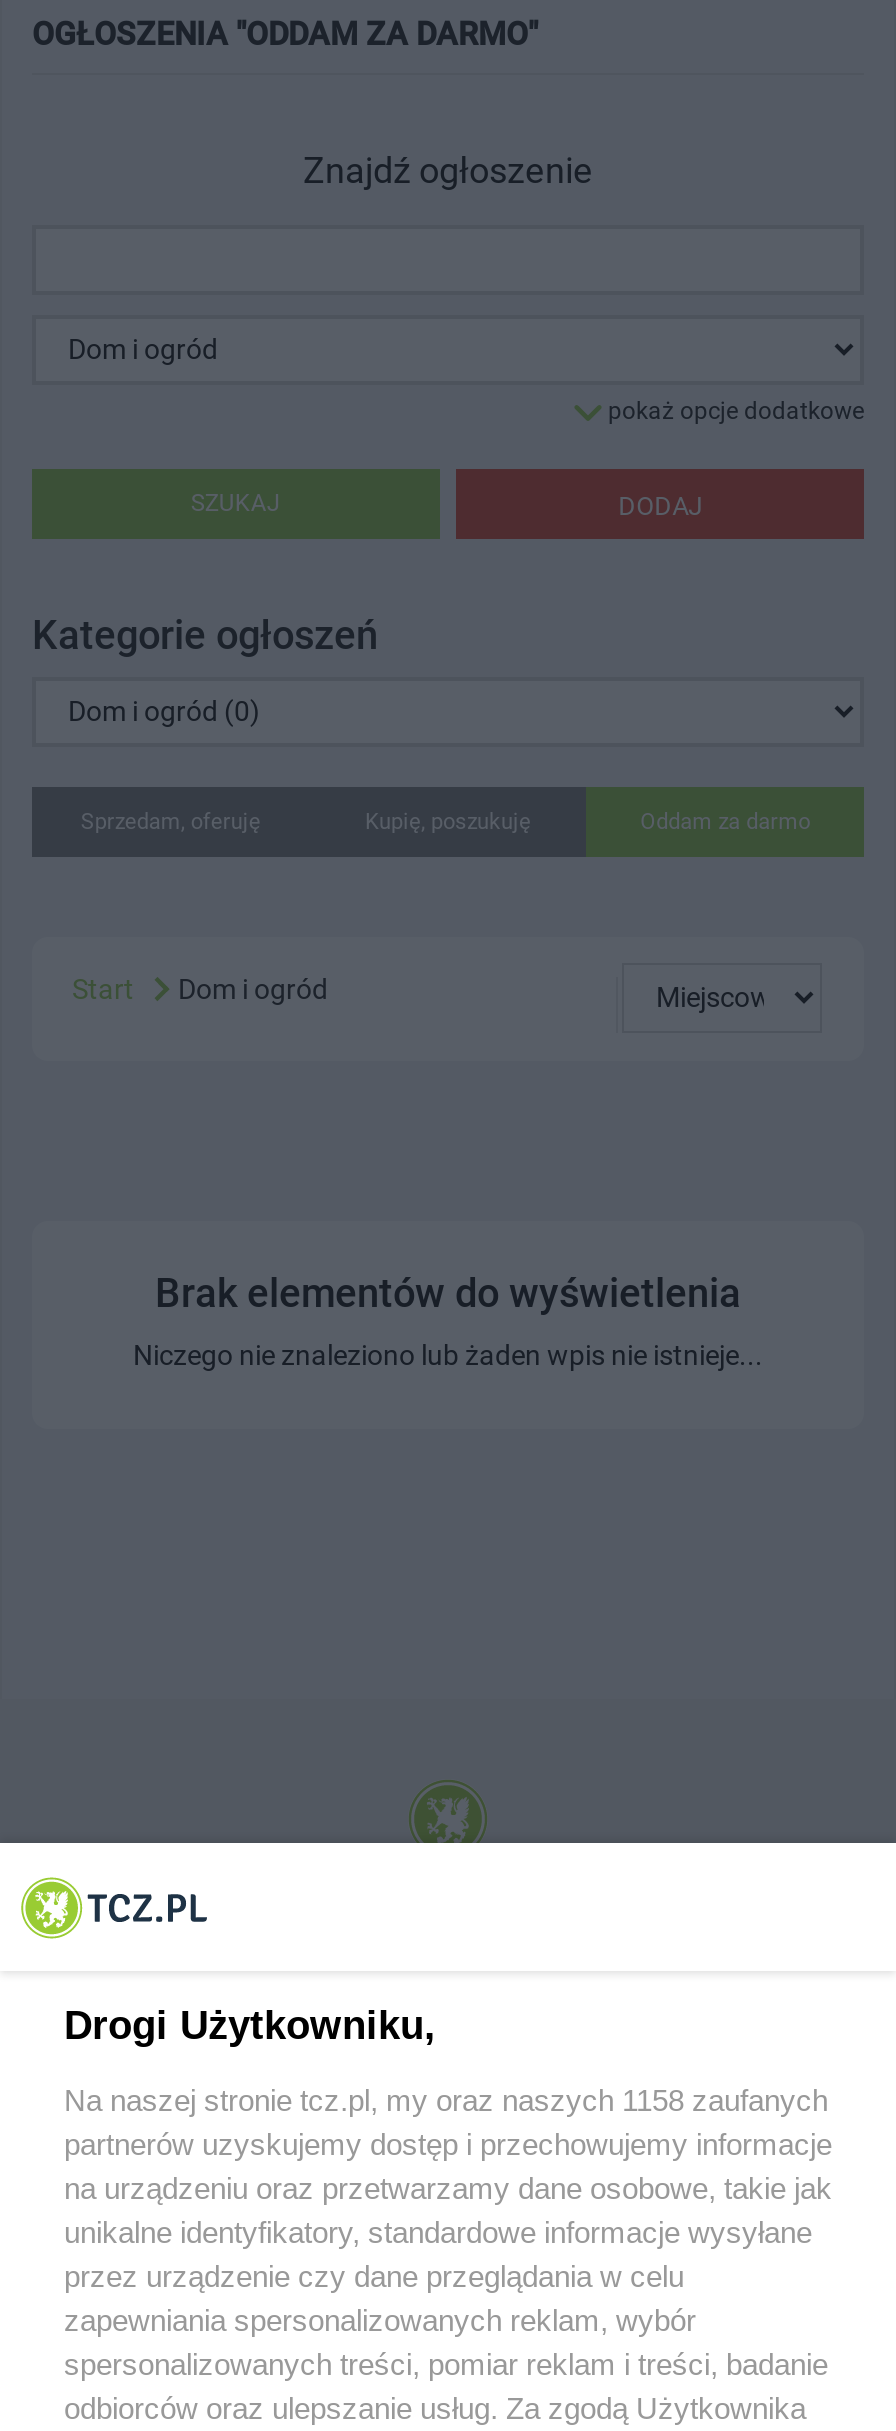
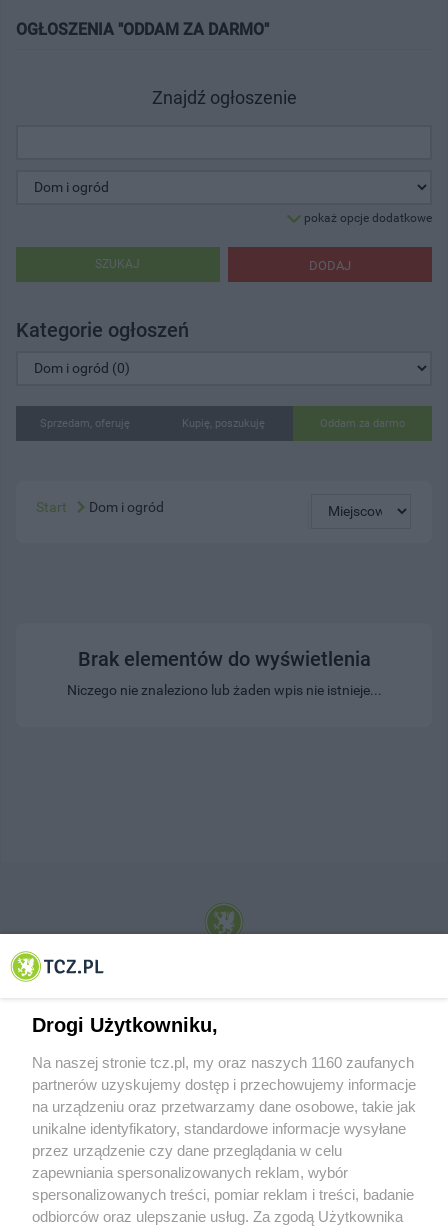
- Na naszej stronie tcz.pl, my oraz naszych 1158 zaufanych
+ Na naszej stronie tcz.pl, my oraz naszych 1160 zaufanych
